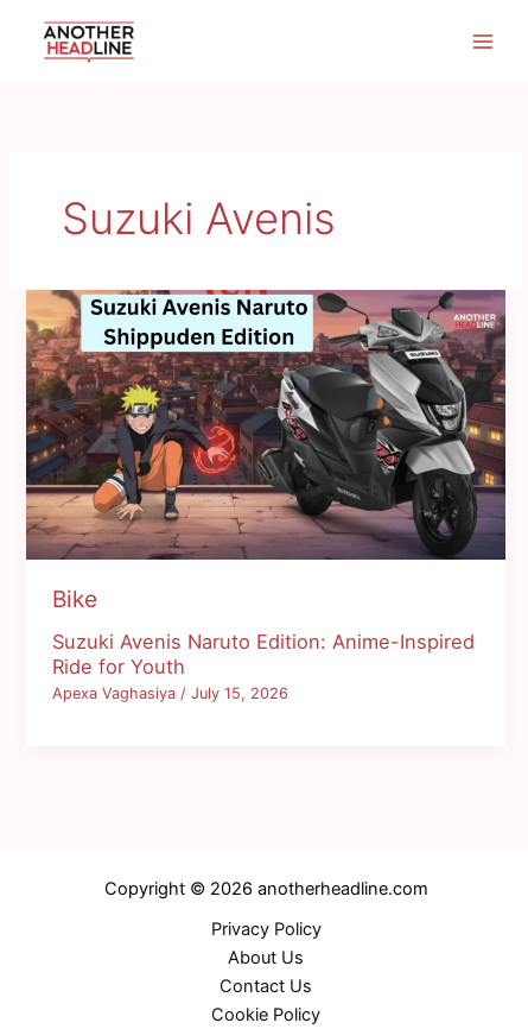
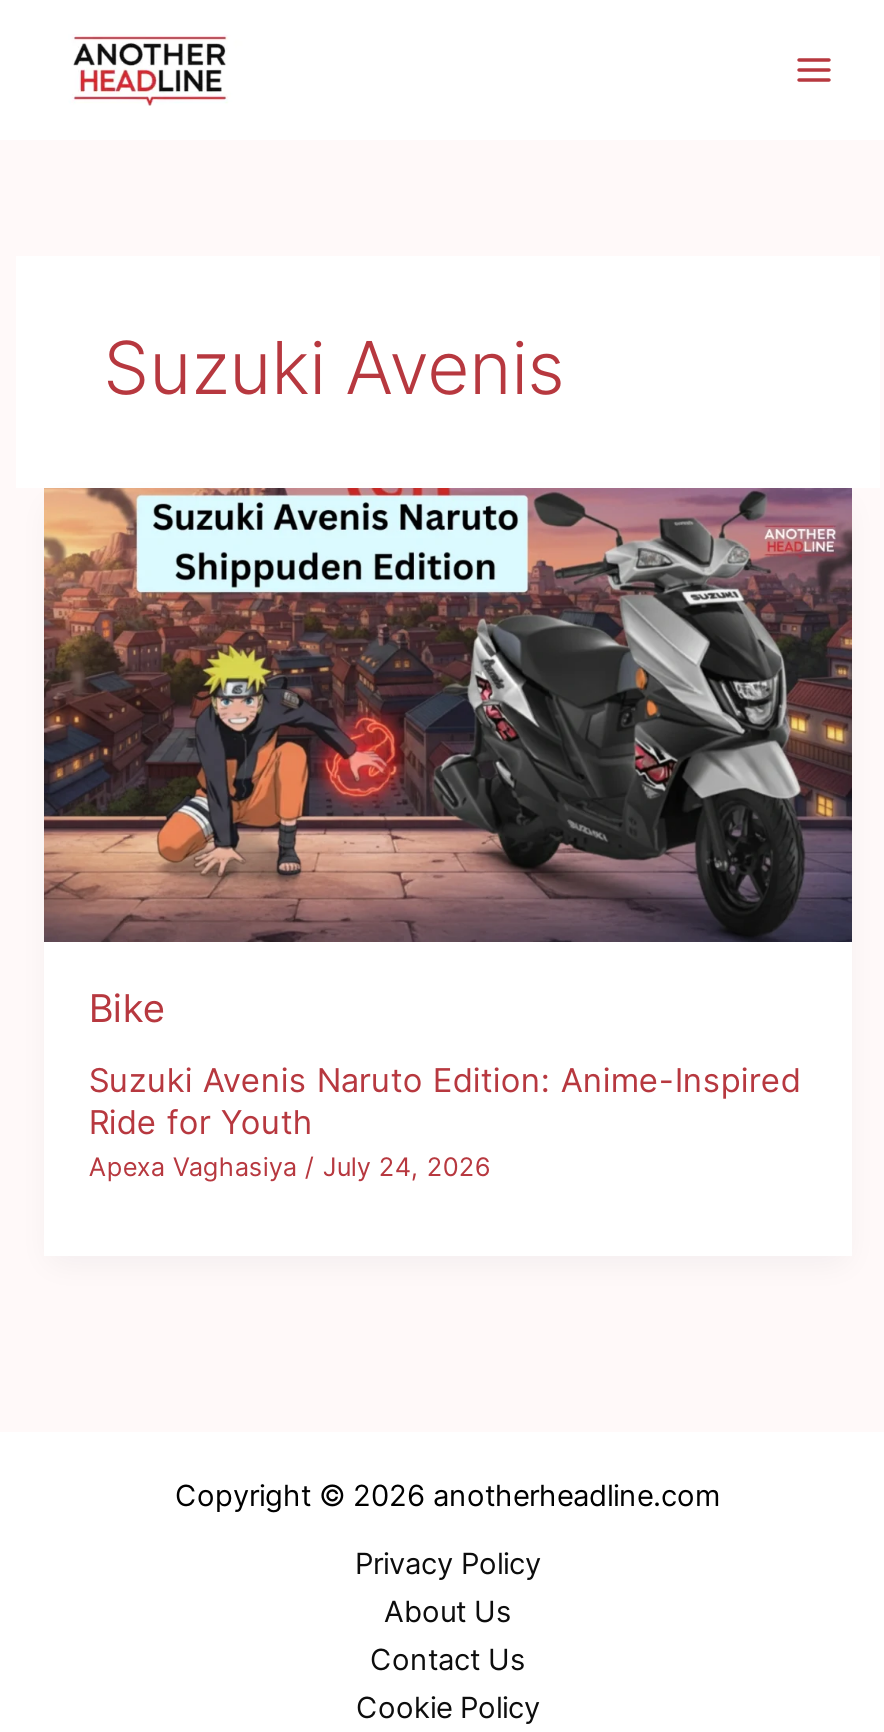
- Apexa Vaghasiya / July 15, 2026
+ Apexa Vaghasiya / July 24, 2026
